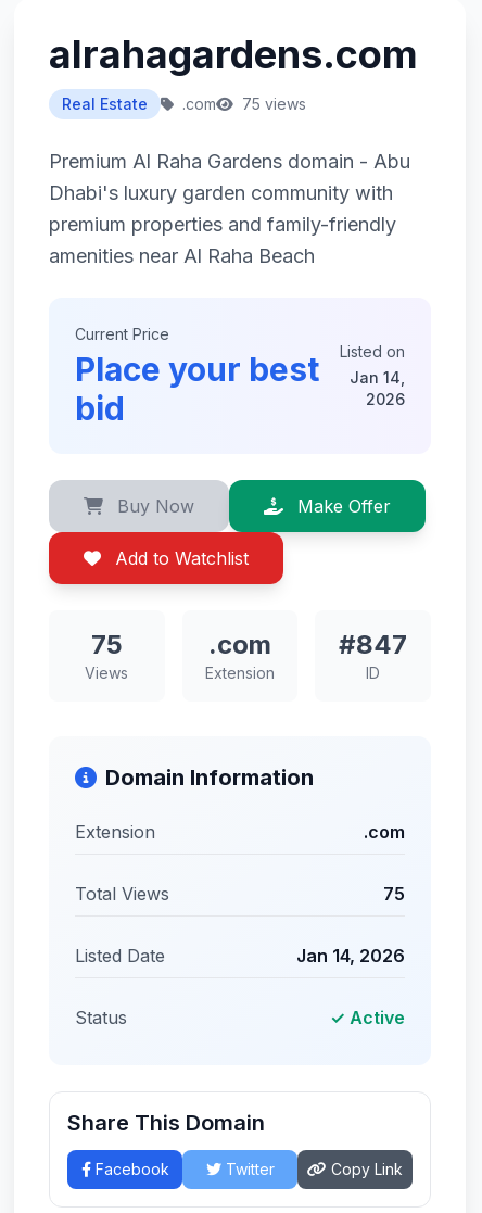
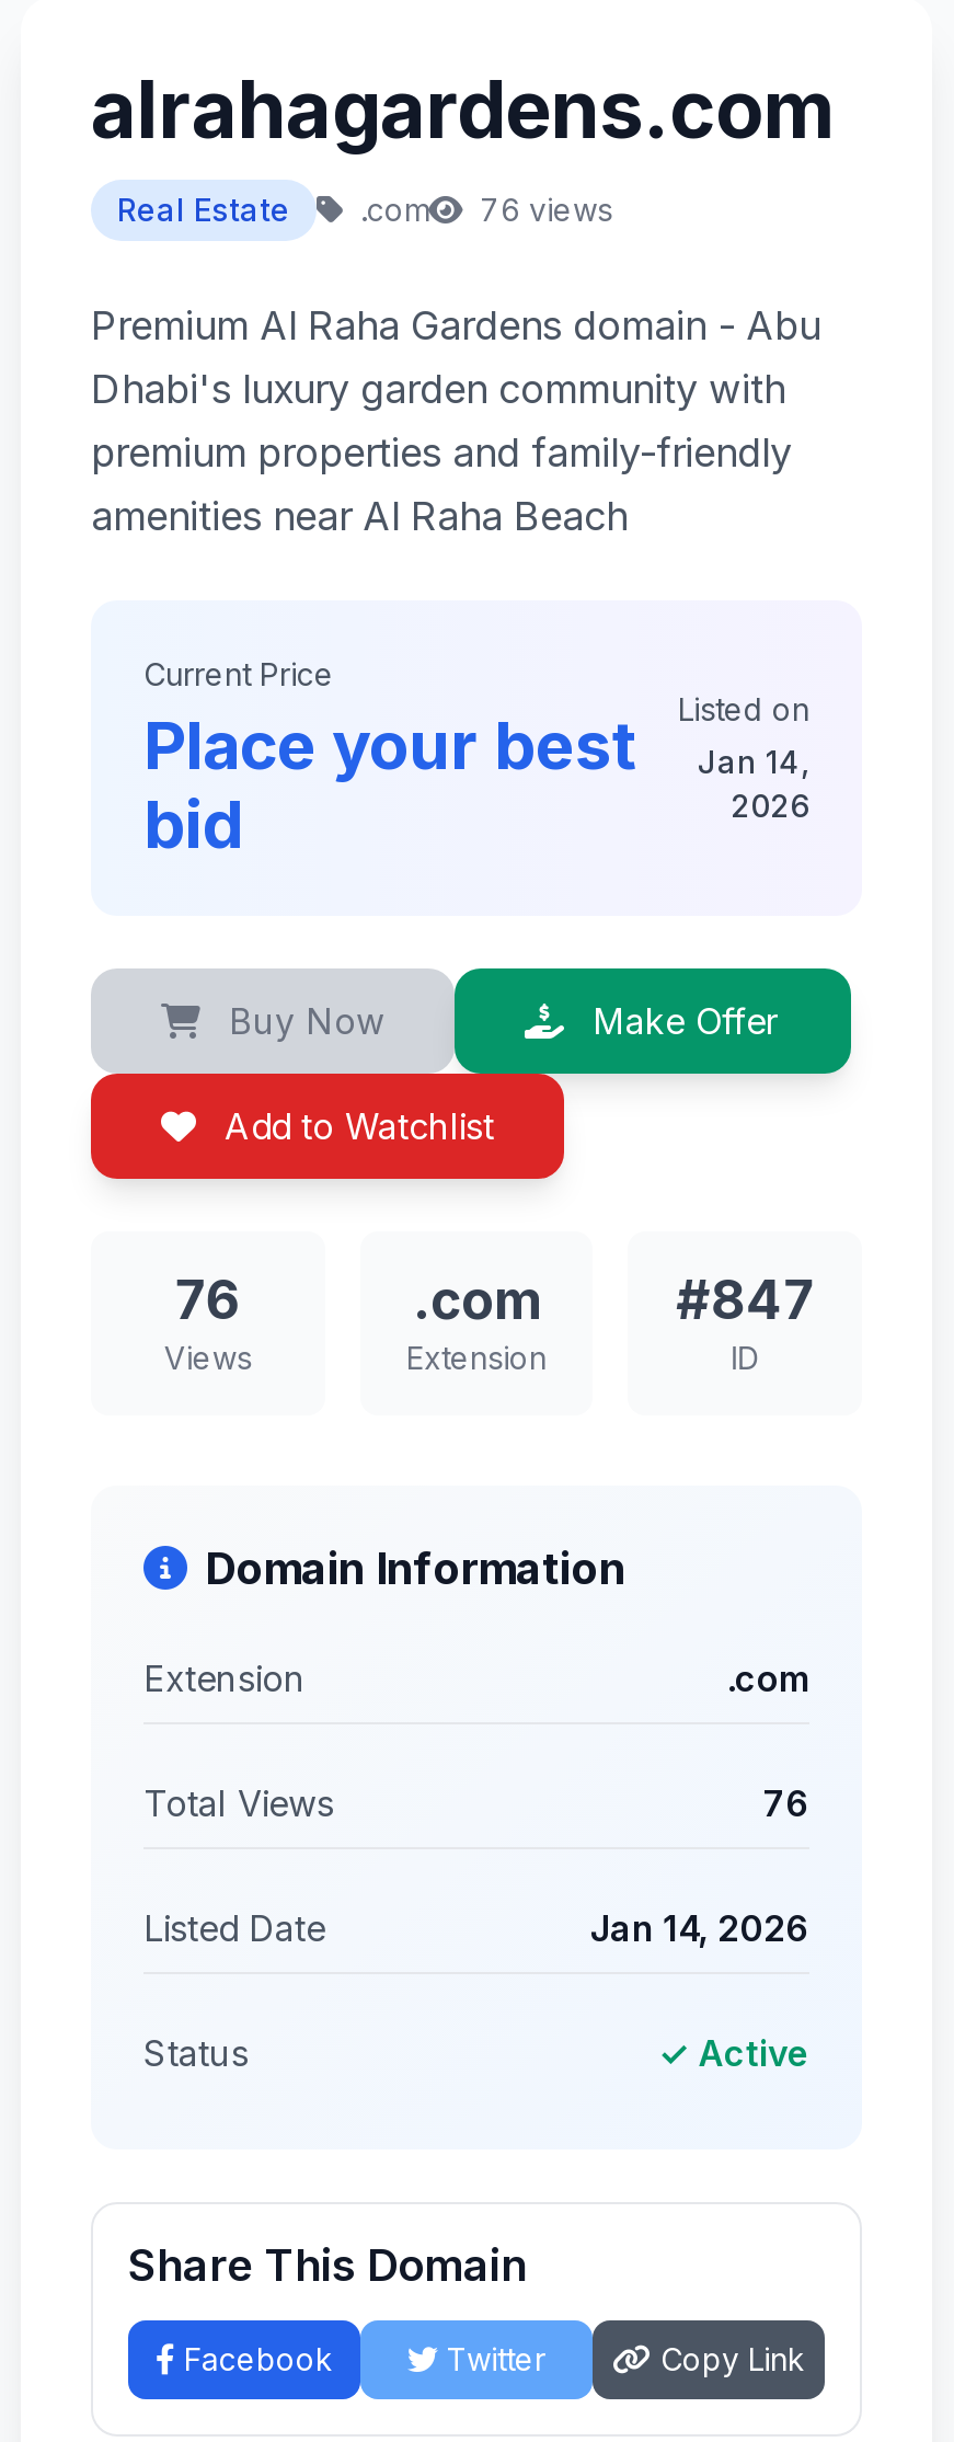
- Real Estate .com 75 views
+ Real Estate .com 76 views

- 75
+ 76

- 75
+ 76
